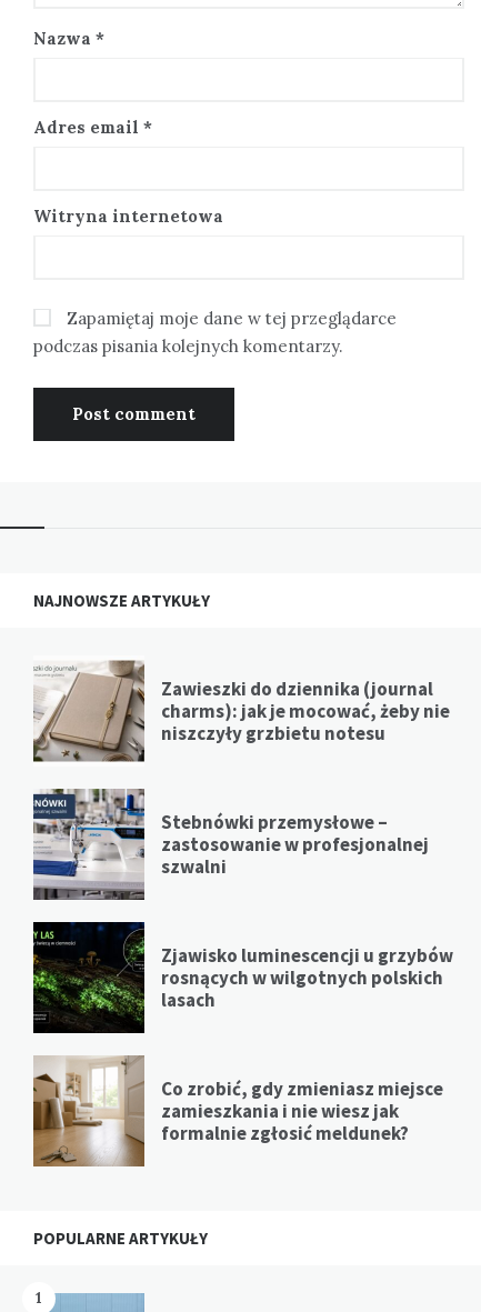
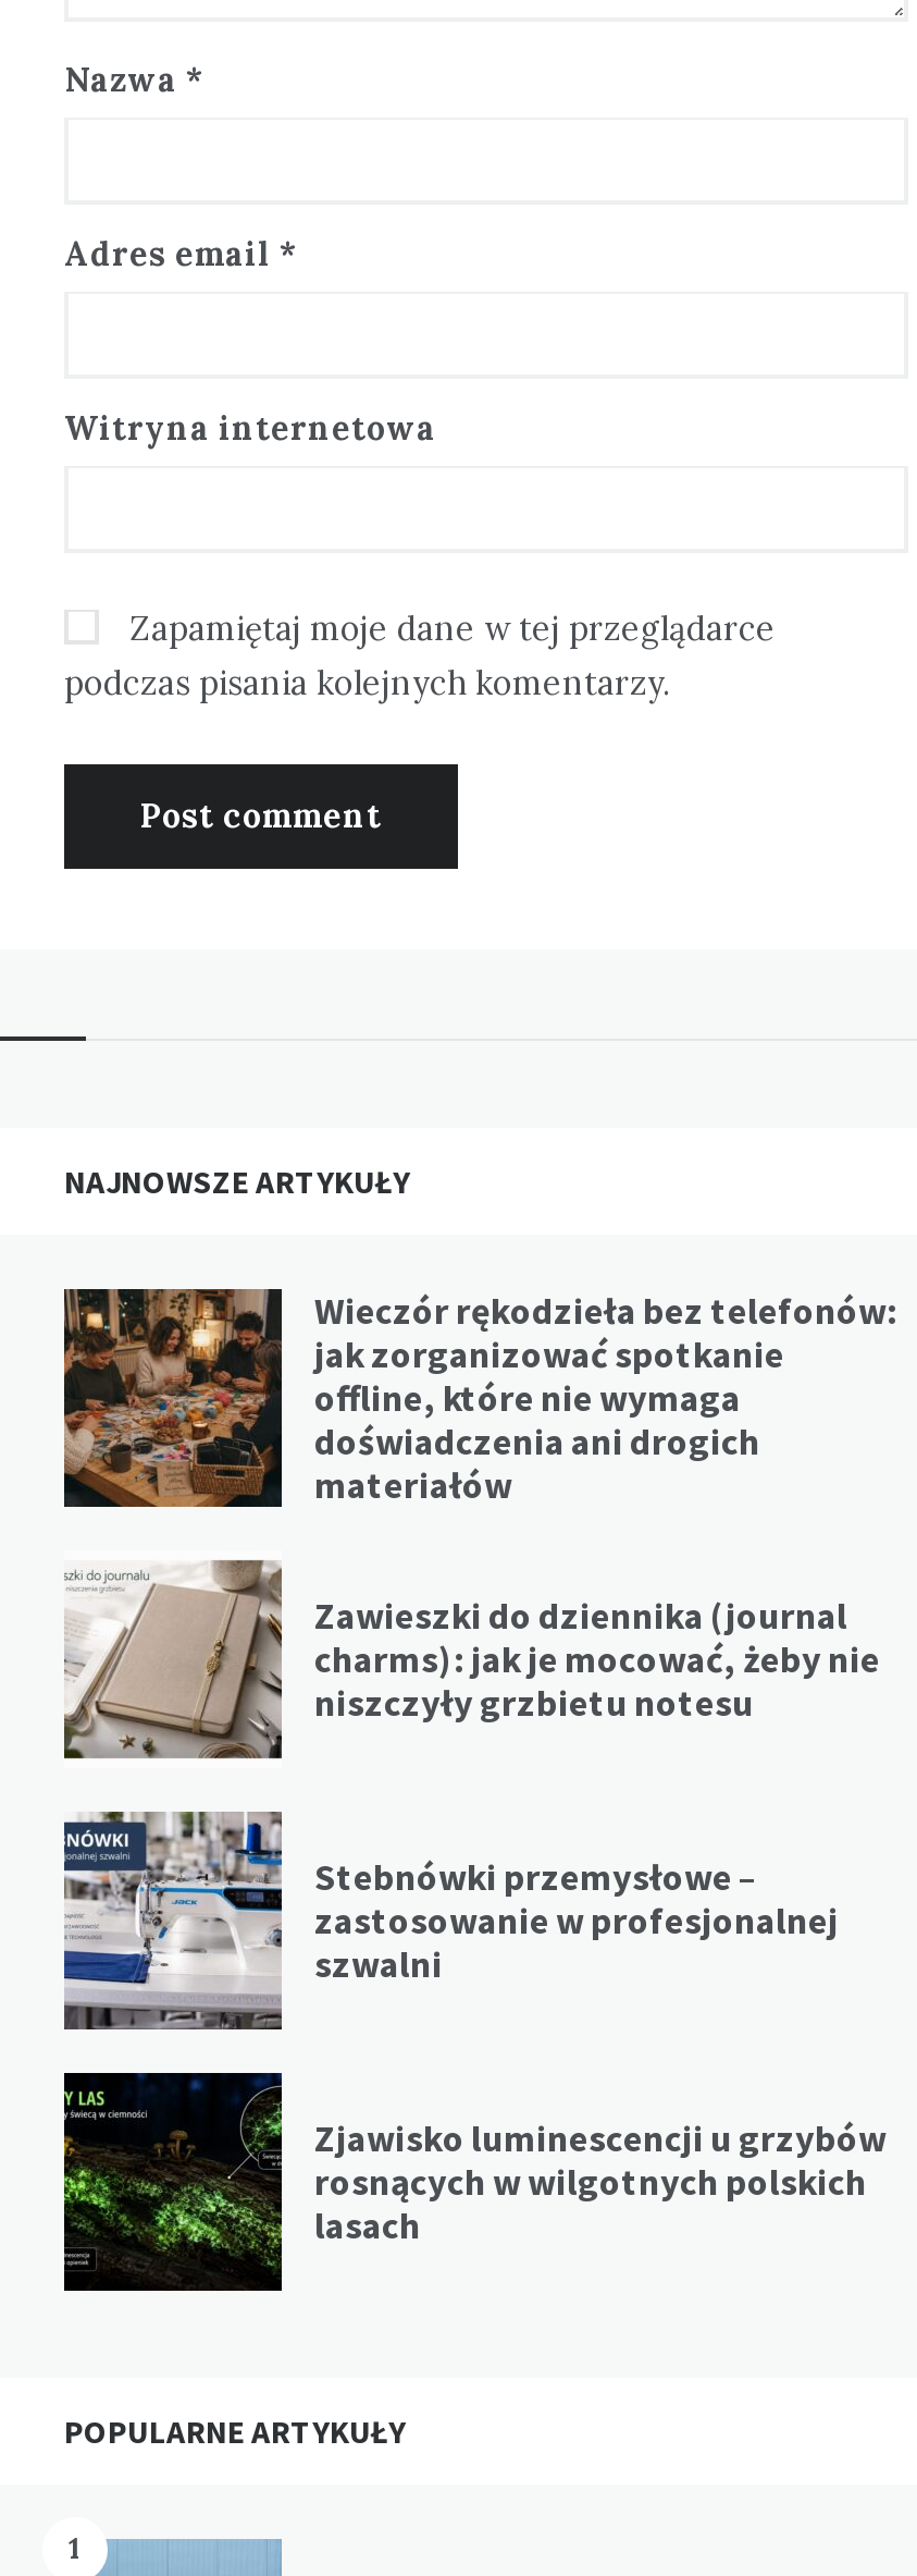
+ [image]
+ Wieczór rękodzieła bez telefonów:
+ jak zorganizować spotkanie
+ offline, które nie wymaga
+ doświadczenia ani drogich
+ materiałów

moved down: [image] | Zawieszki do dziennika (journal | charms): jak je mocować, żeby nie | ... | rosnących w wilgotnych polskich | lasach

- [image]
- Co zrobić, gdy zmieniasz miejsce
- zamieszkania i nie wiesz jak
- formalnie zgłosić meldunek?
